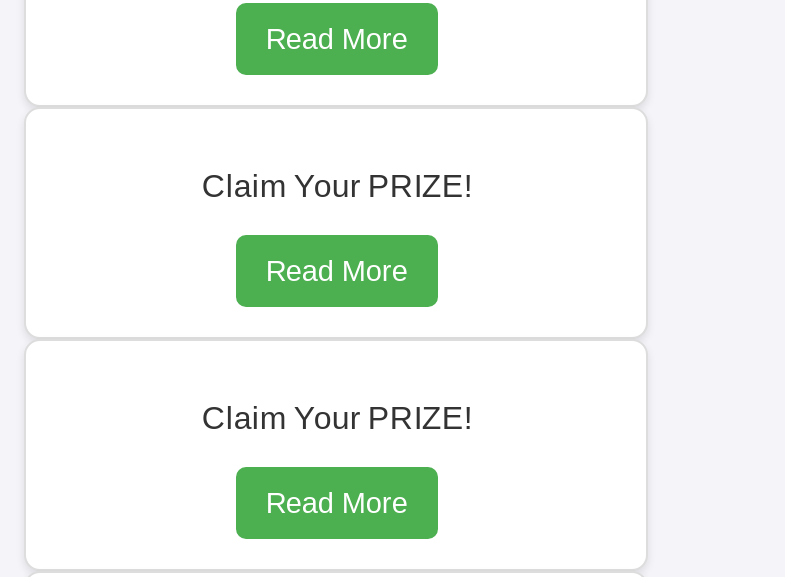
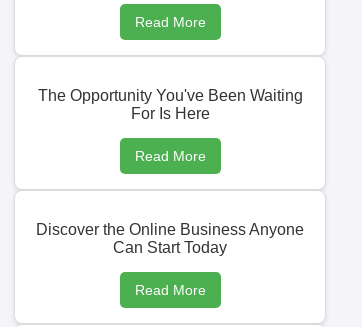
- Claim Your PRIZE!
+ The Opportunity You've Been Waiting
+ For Is Here

- Claim Your PRIZE!
+ Discover the Online Business Anyone
+ Can Start Today
